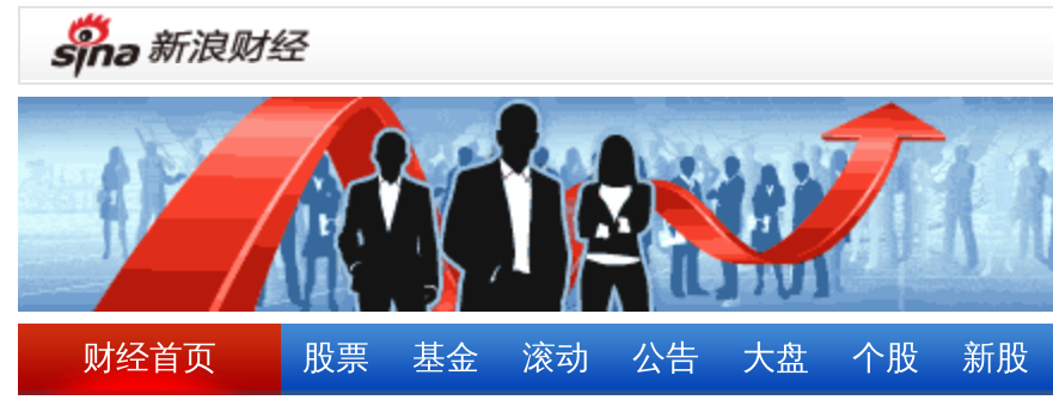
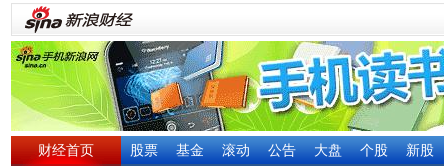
- [image]
+ [image]
